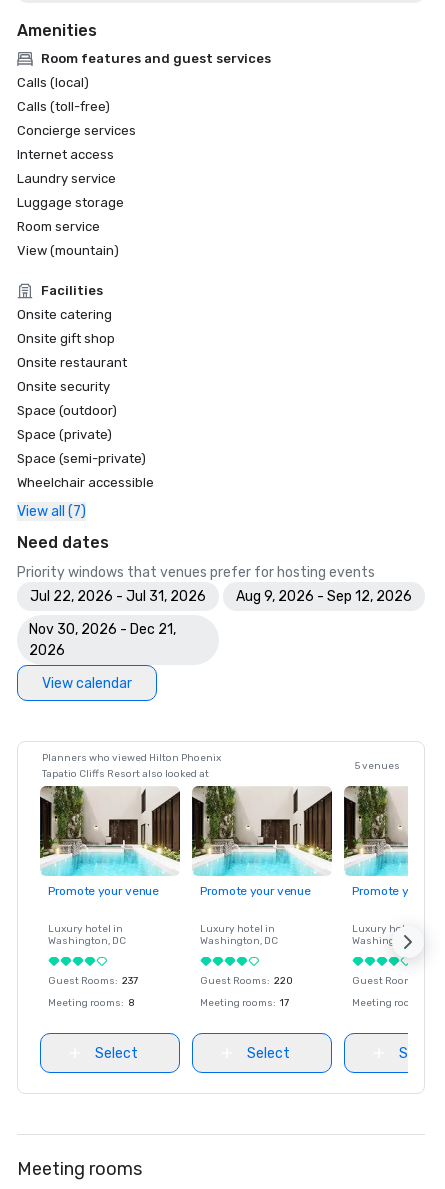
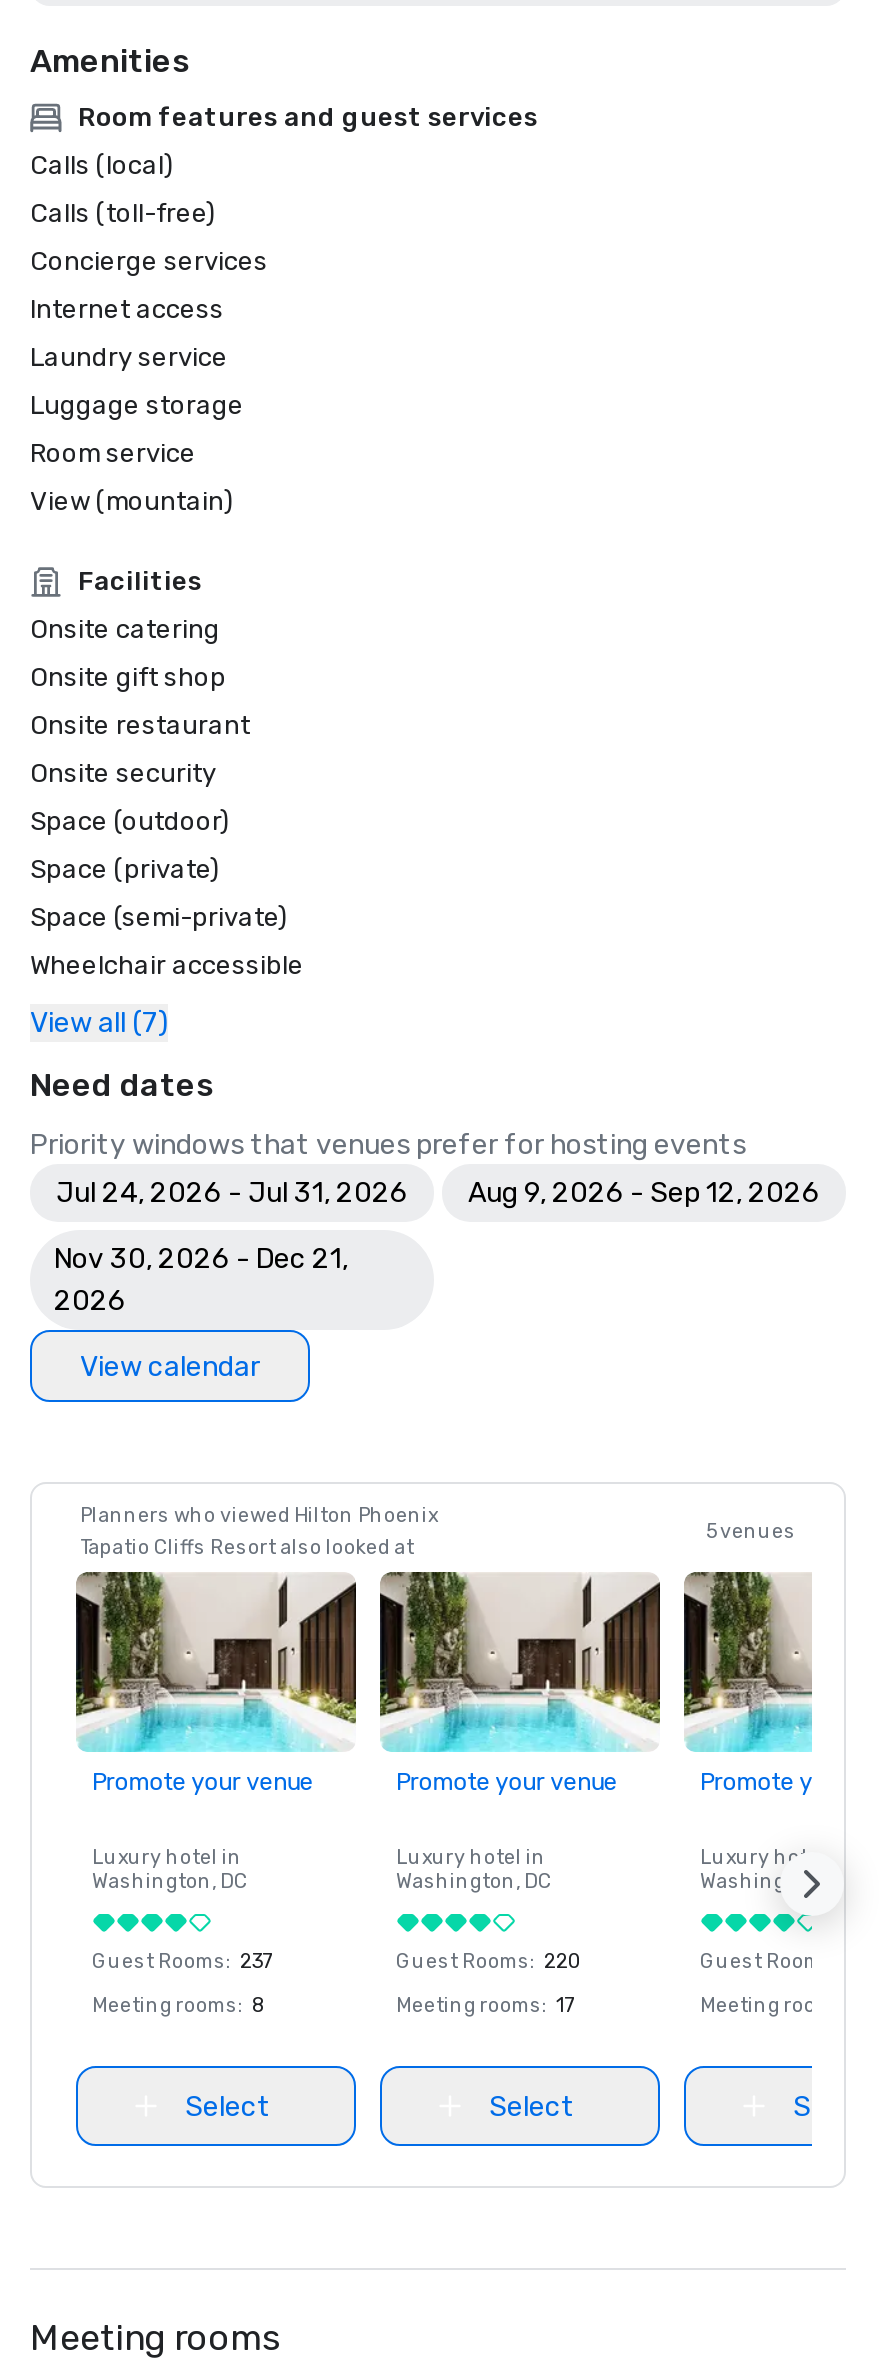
- Jul 22, 2026 - Jul 31, 2026 Aug 9, 2026 - Sep 12, 2026
+ Jul 24, 2026 - Jul 31, 2026 Aug 9, 2026 - Sep 12, 2026
